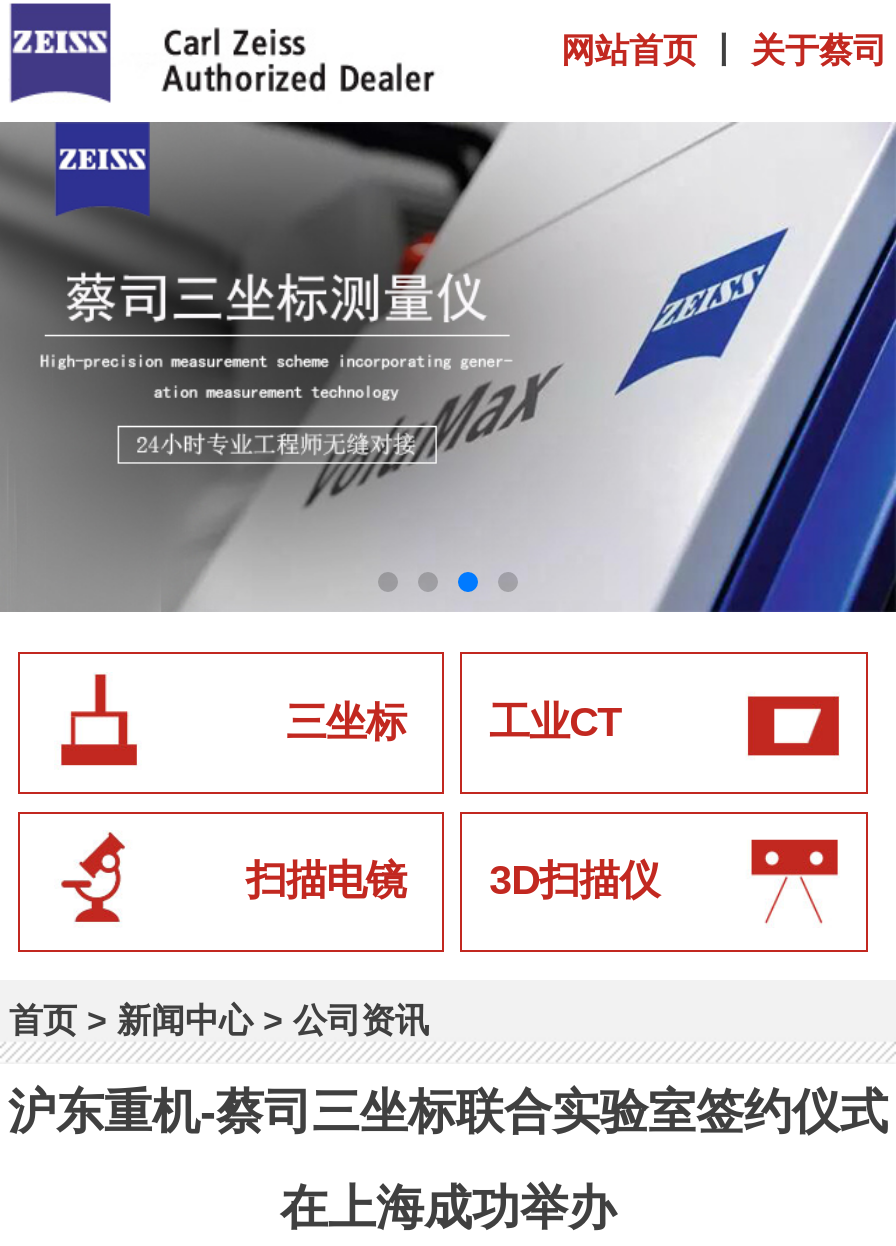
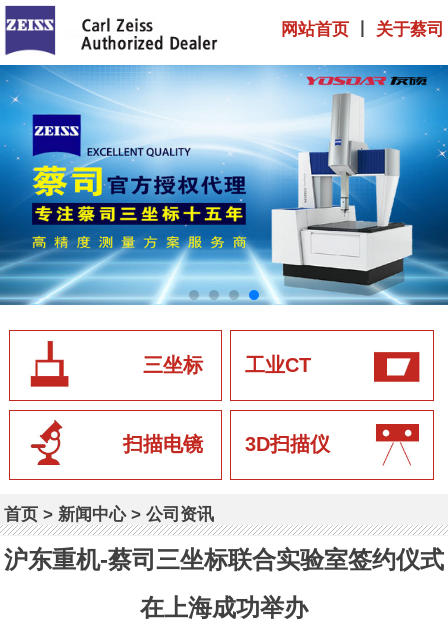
- [image]
+ [image]
